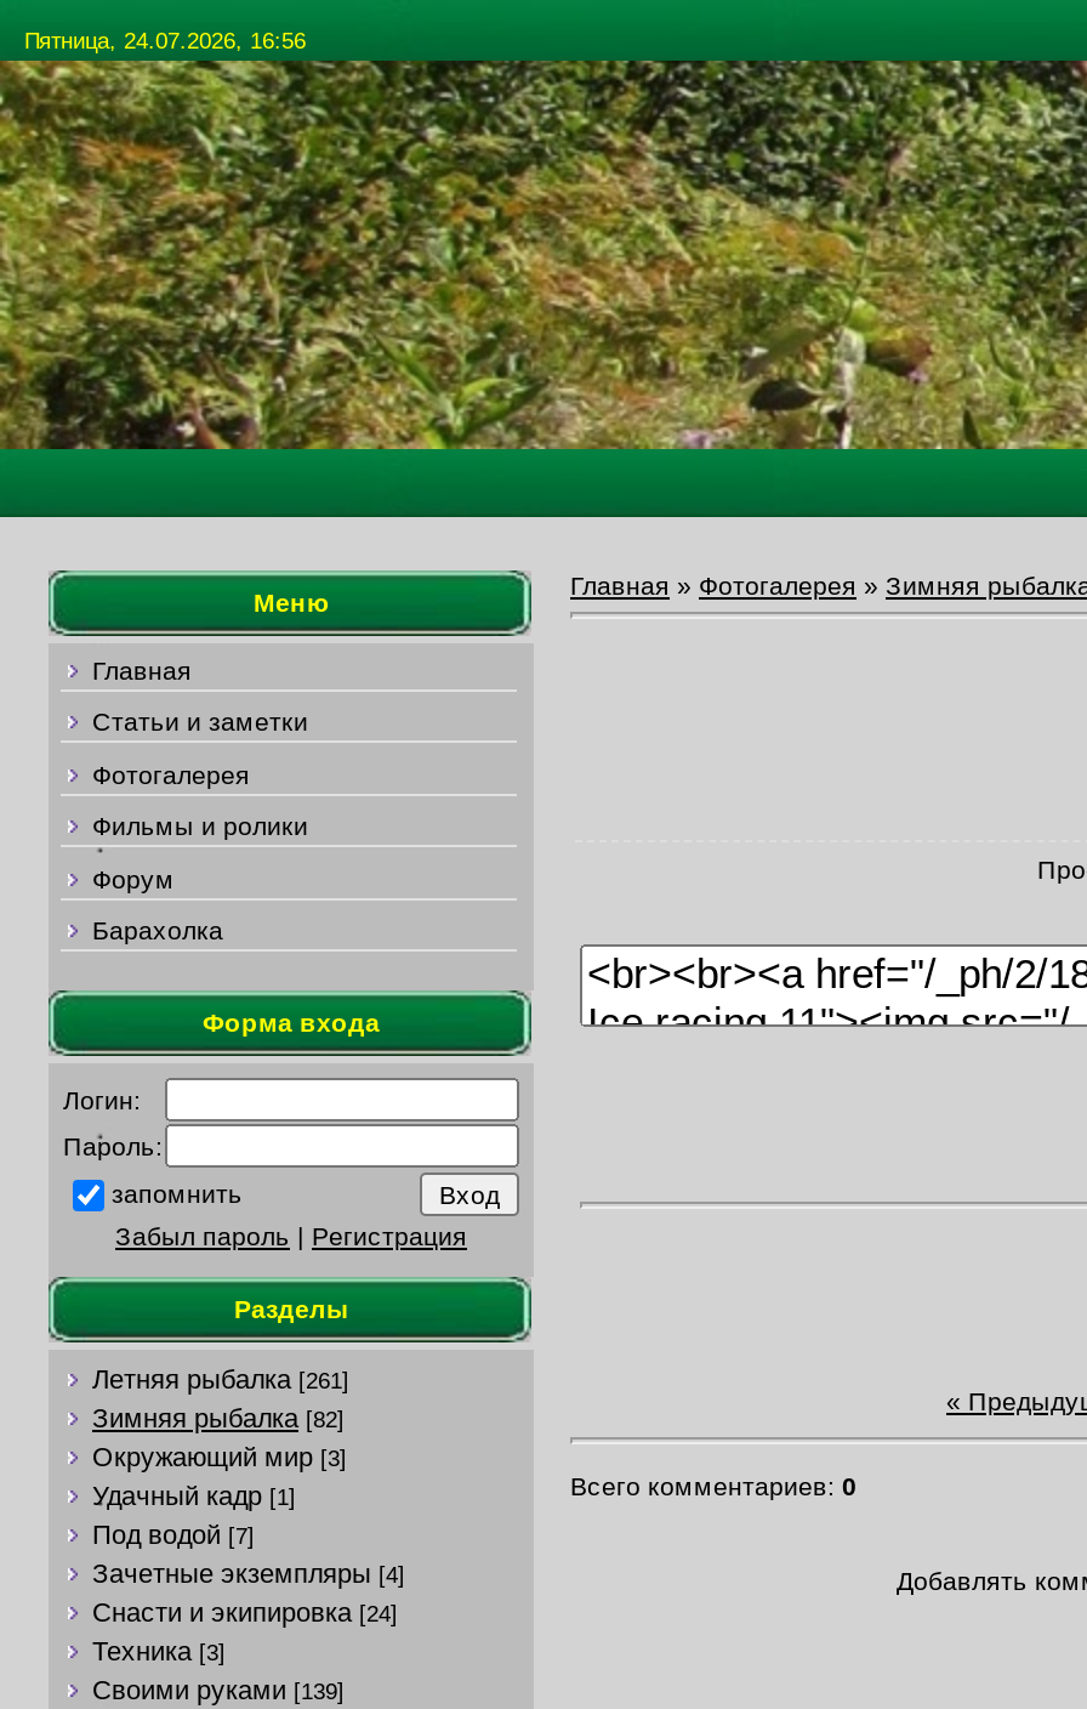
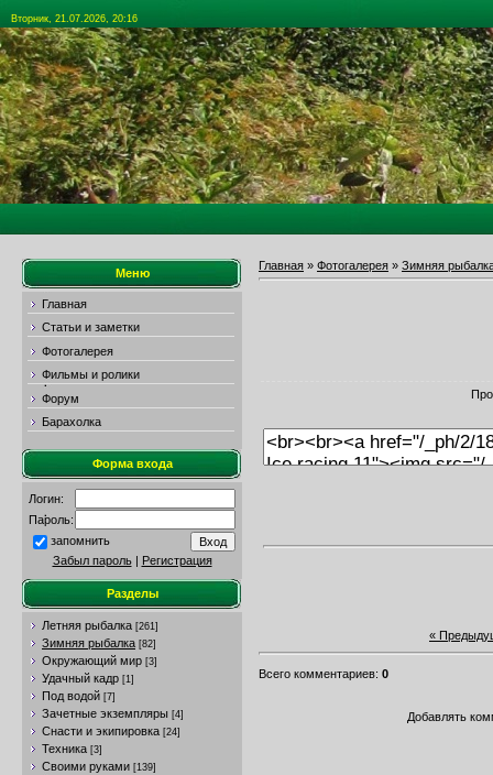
- Пятница, 24.07.2026, 16:56
+ Вторник, 21.07.2026, 20:16
